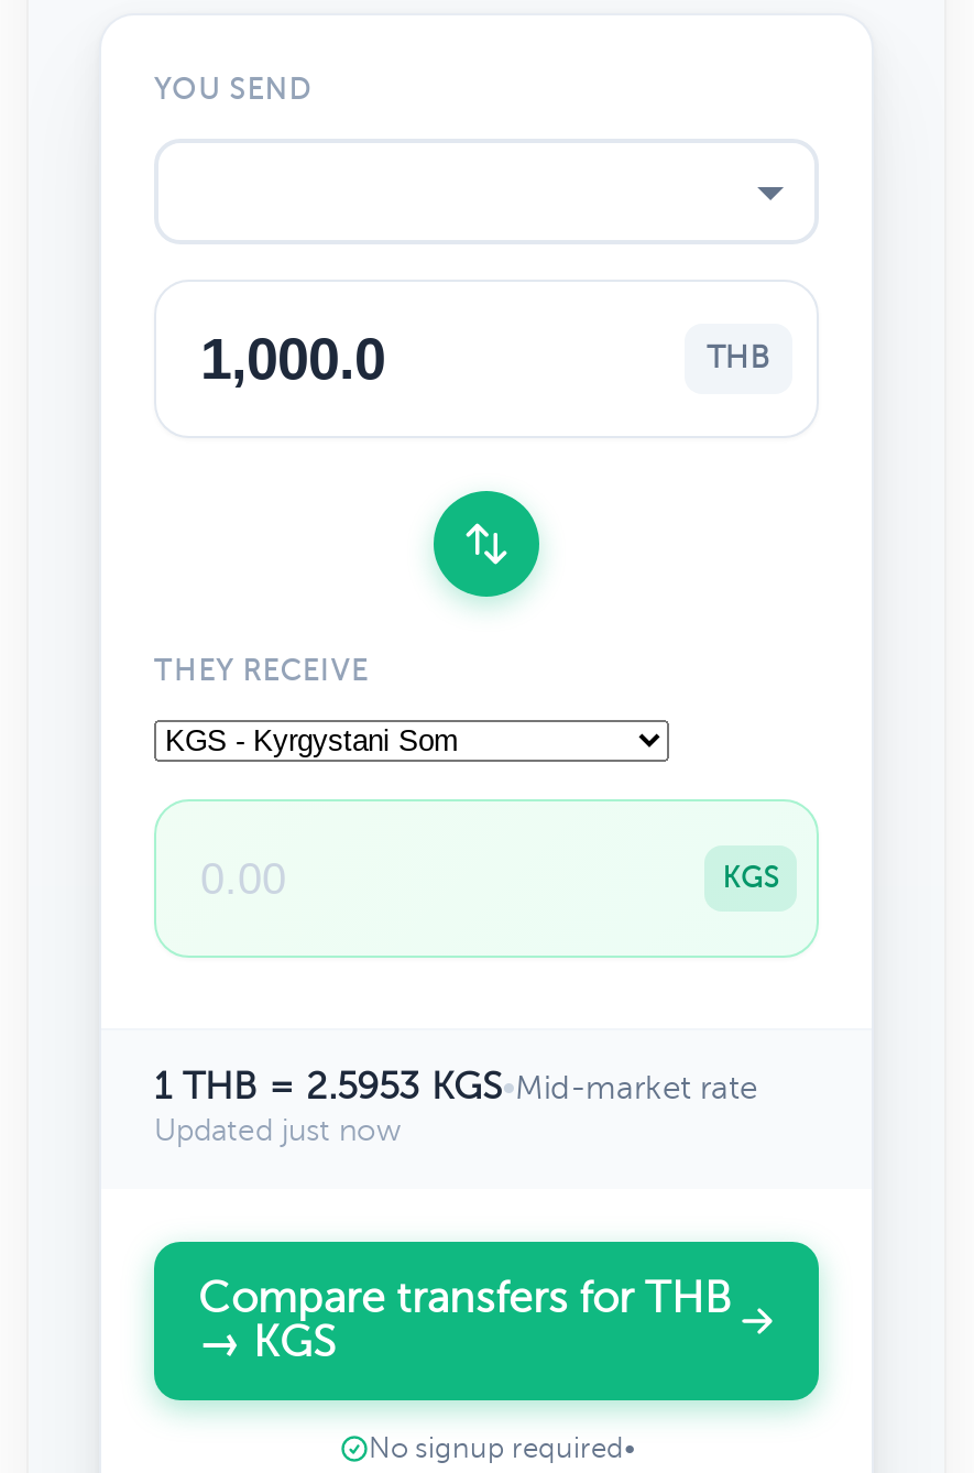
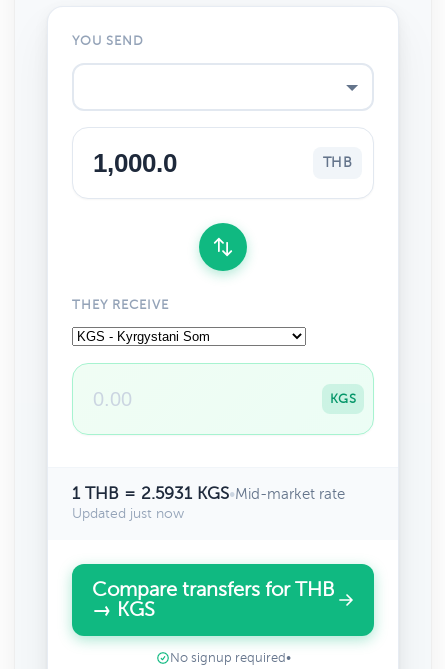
- 1 THB = 2.5953 KGS • Mid-market rate
+ 1 THB = 2.5931 KGS • Mid-market rate
